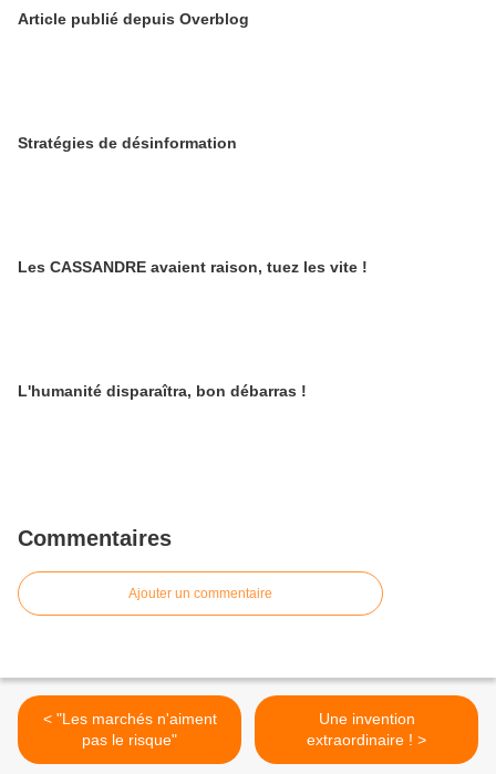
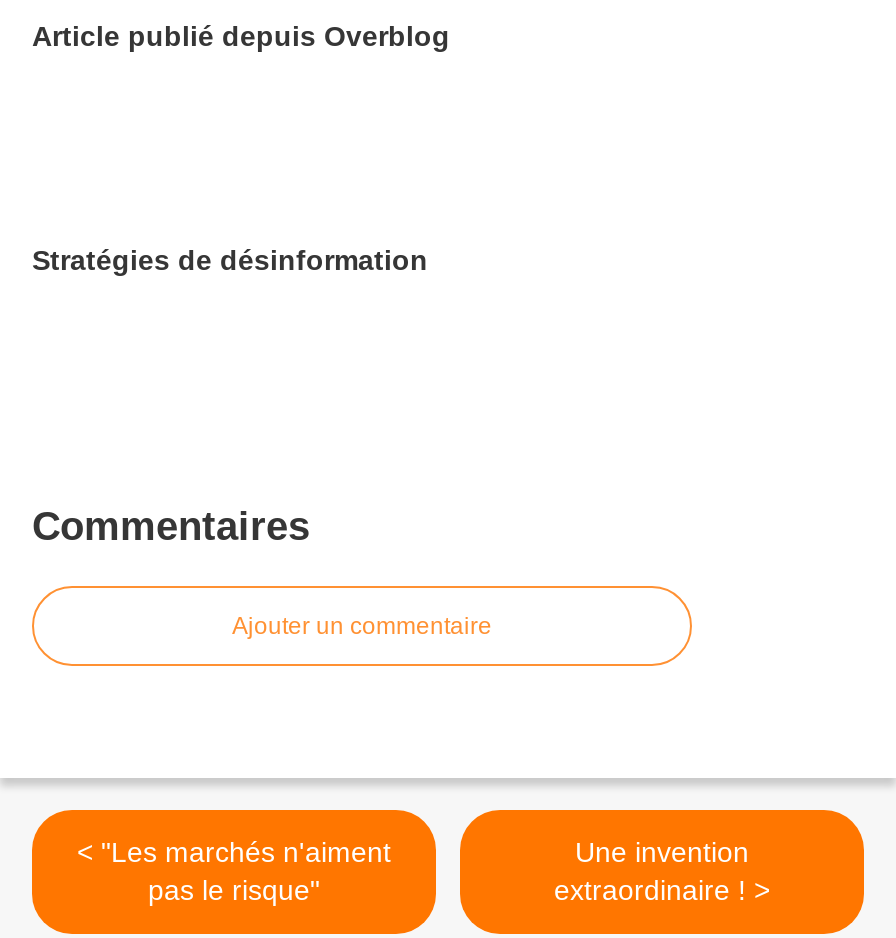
- Les CASSANDRE avaient raison, tuez les vite !

- L'humanité disparaîtra, bon débarras !
